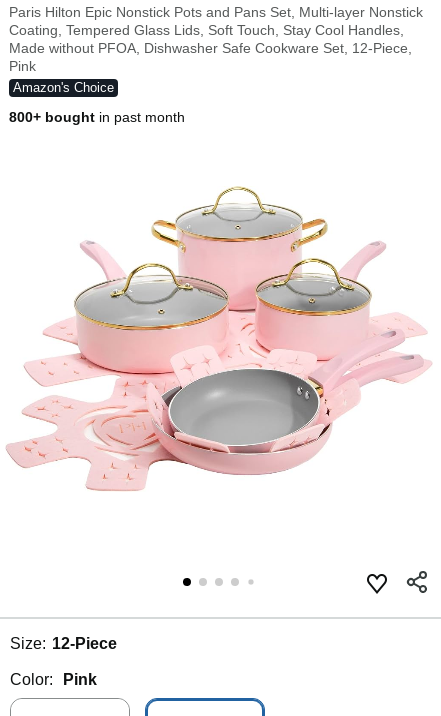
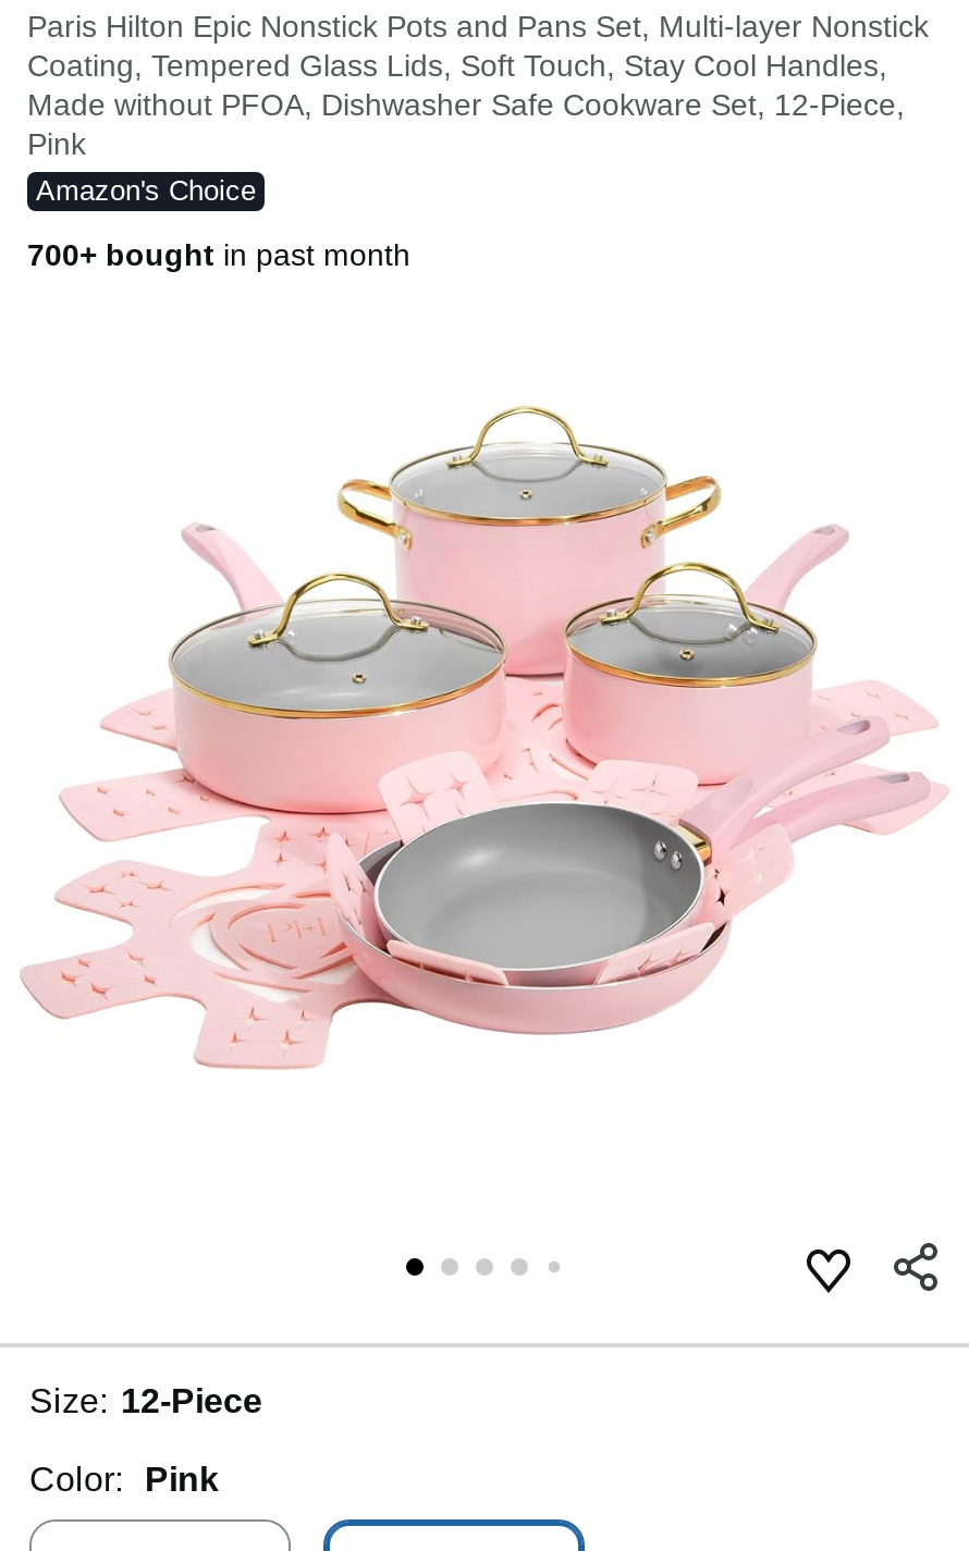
- 800+ bought in past month
+ 700+ bought in past month
